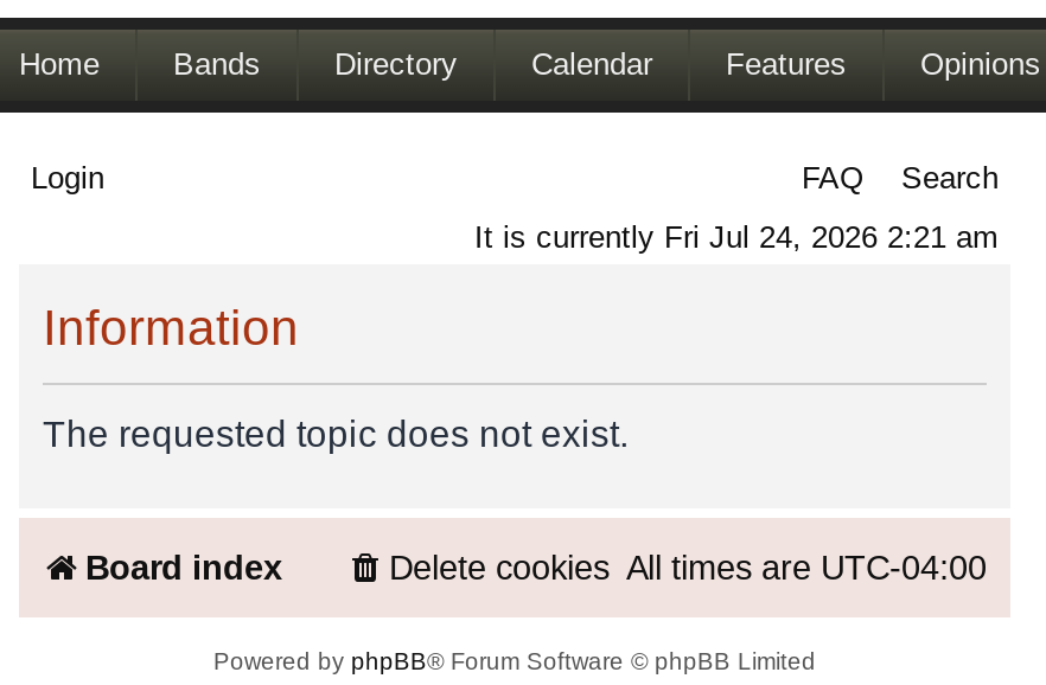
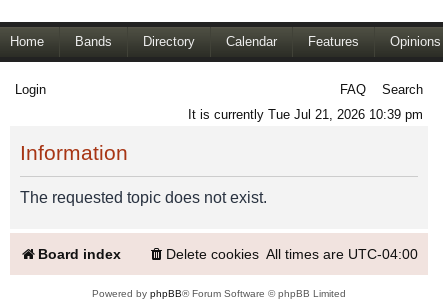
- It is currently Fri Jul 24, 2026 2:21 am
+ It is currently Tue Jul 21, 2026 10:39 pm
